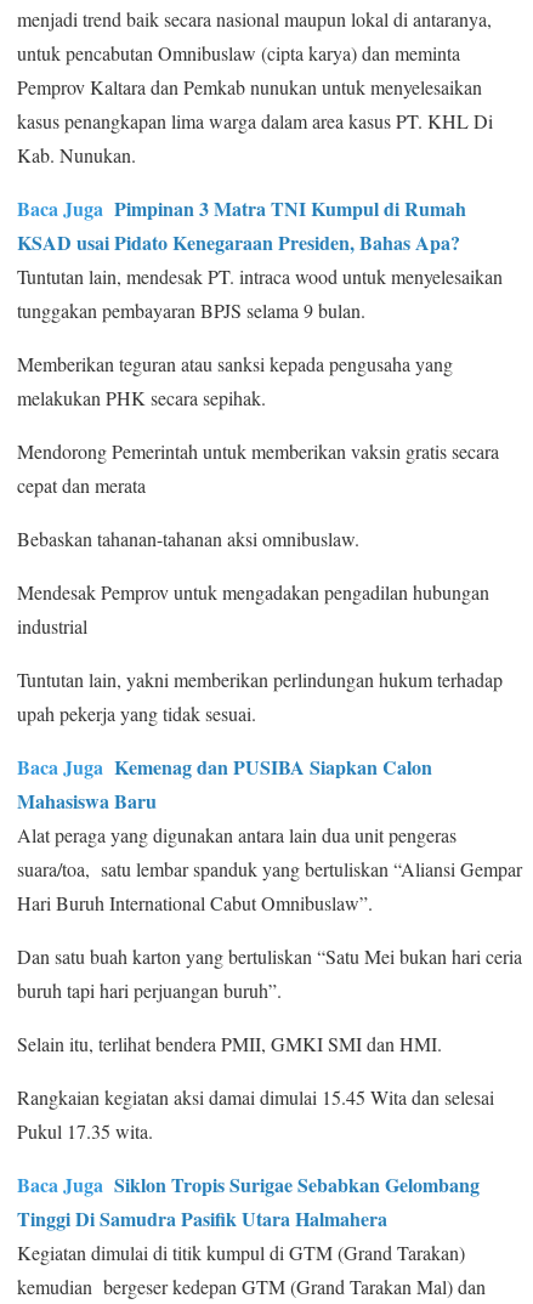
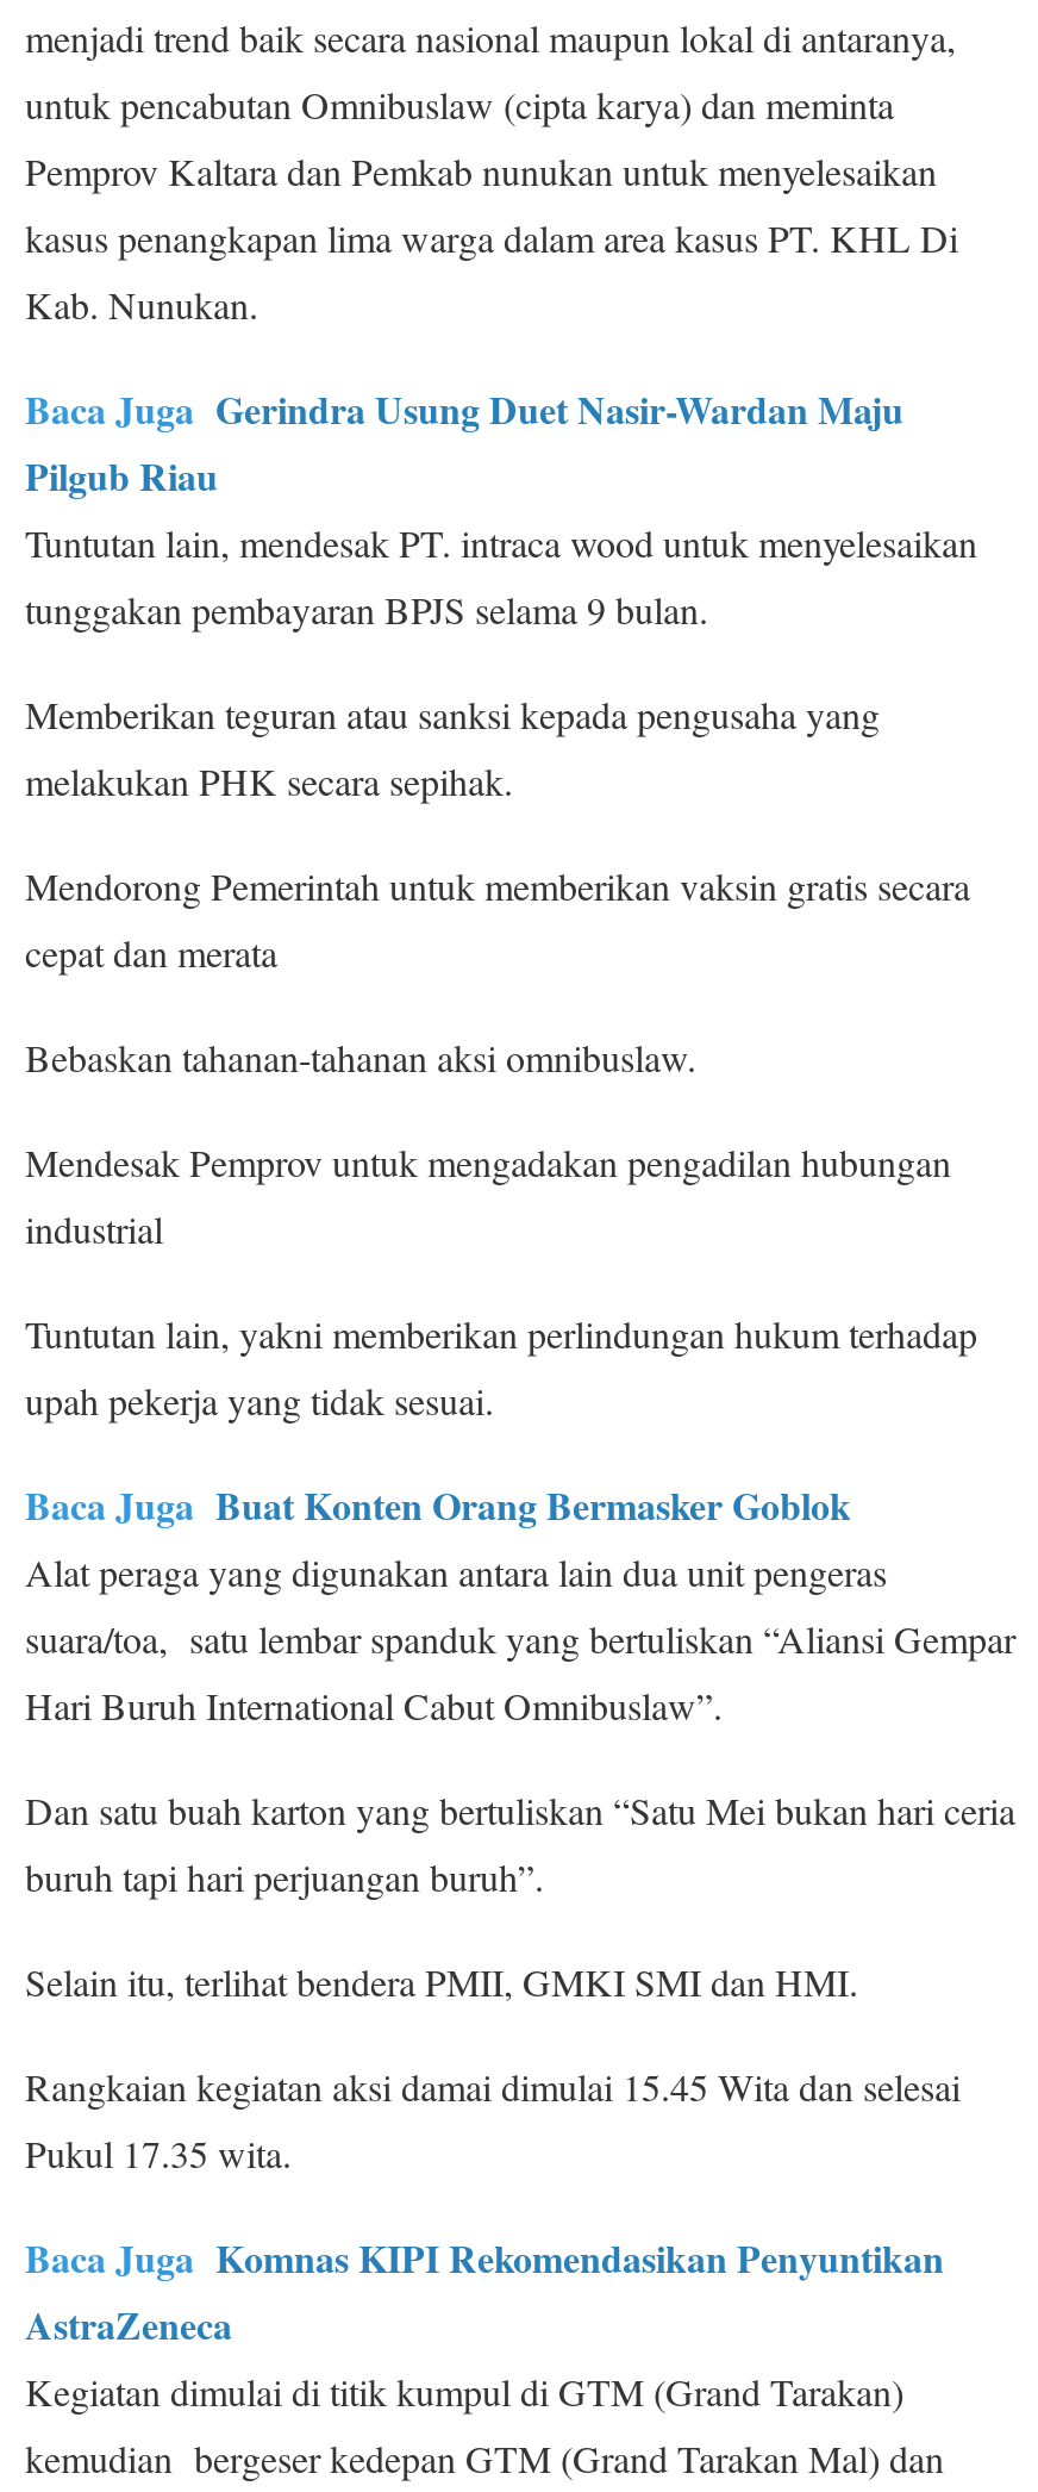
- Baca Juga Pimpinan 3 Matra TNI Kumpul di Rumah
- KSAD usai Pidato Kenegaraan Presiden, Bahas Apa?
+ Baca Juga Gerindra Usung Duet Nasir-Wardan Maju
+ Pilgub Riau

- Baca Juga Kemenag dan PUSIBA Siapkan Calon
- Mahasiswa Baru
+ Baca Juga Buat Konten Orang Bermasker Goblok

- Baca Juga Siklon Tropis Surigae Sebabkan Gelombang
- Tinggi Di Samudra Pasifik Utara Halmahera
+ Baca Juga Komnas KIPI Rekomendasikan Penyuntikan
+ AstraZeneca
